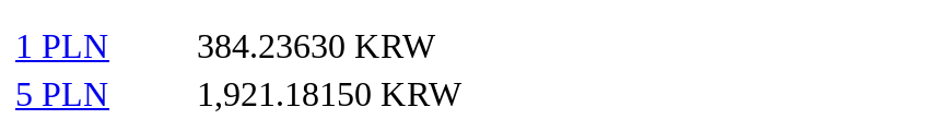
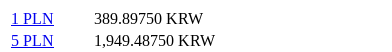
- 384.23630 KRW
+ 389.89750 KRW

- 1,921.18150 KRW
+ 1,949.48750 KRW
